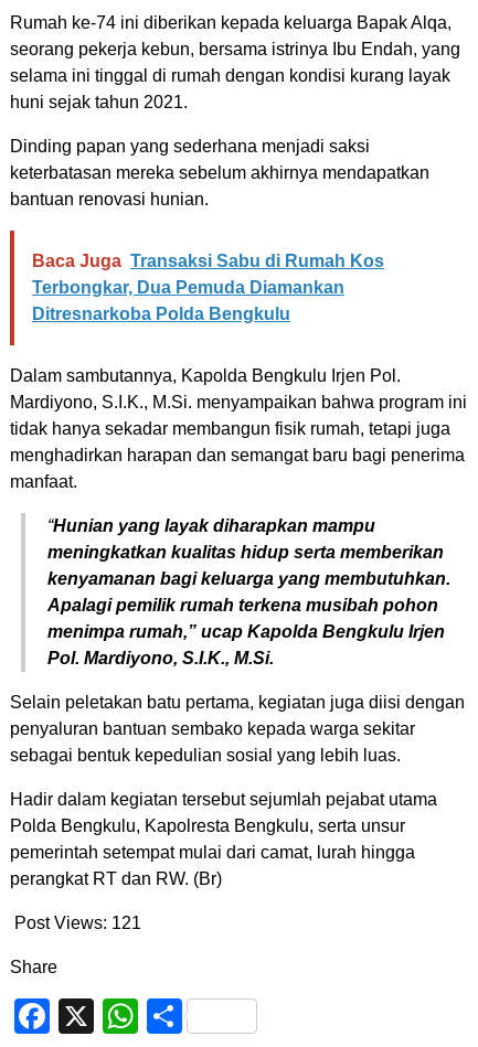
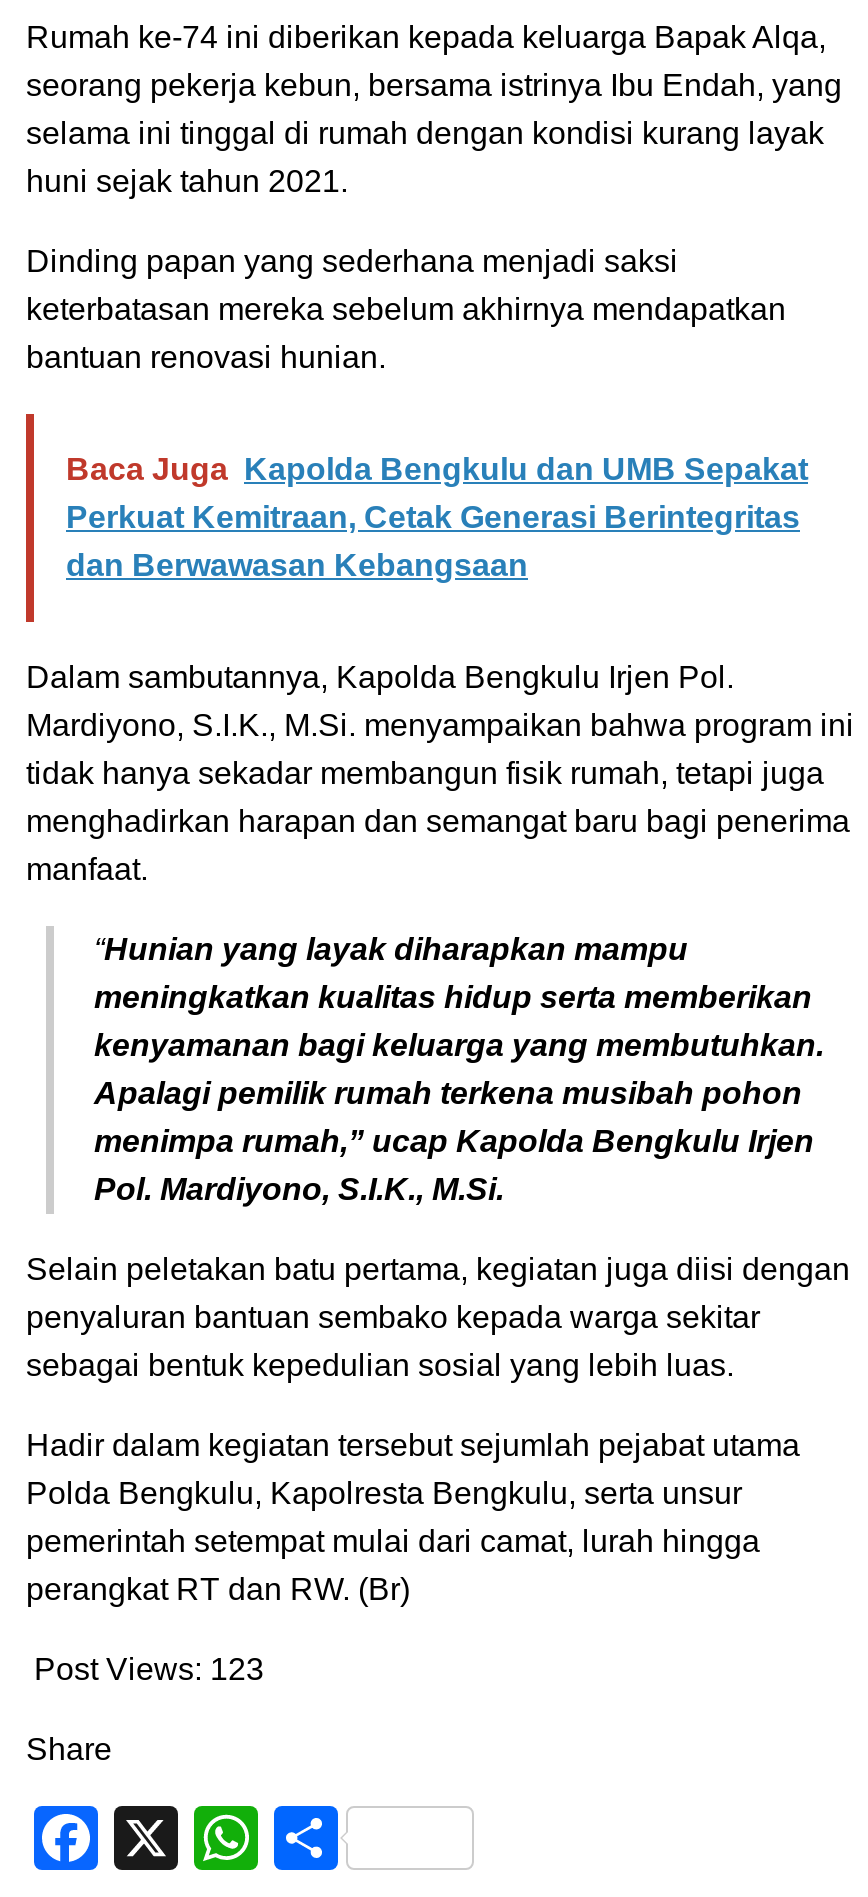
- Baca Juga Transaksi Sabu di Rumah Kos
- Terbongkar, Dua Pemuda Diamankan
- Ditresnarkoba Polda Bengkulu
+ Baca Juga Kapolda Bengkulu dan UMB Sepakat
+ Perkuat Kemitraan, Cetak Generasi Berintegritas
+ dan Berwawasan Kebangsaan

- Post Views: 121
+ Post Views: 123
